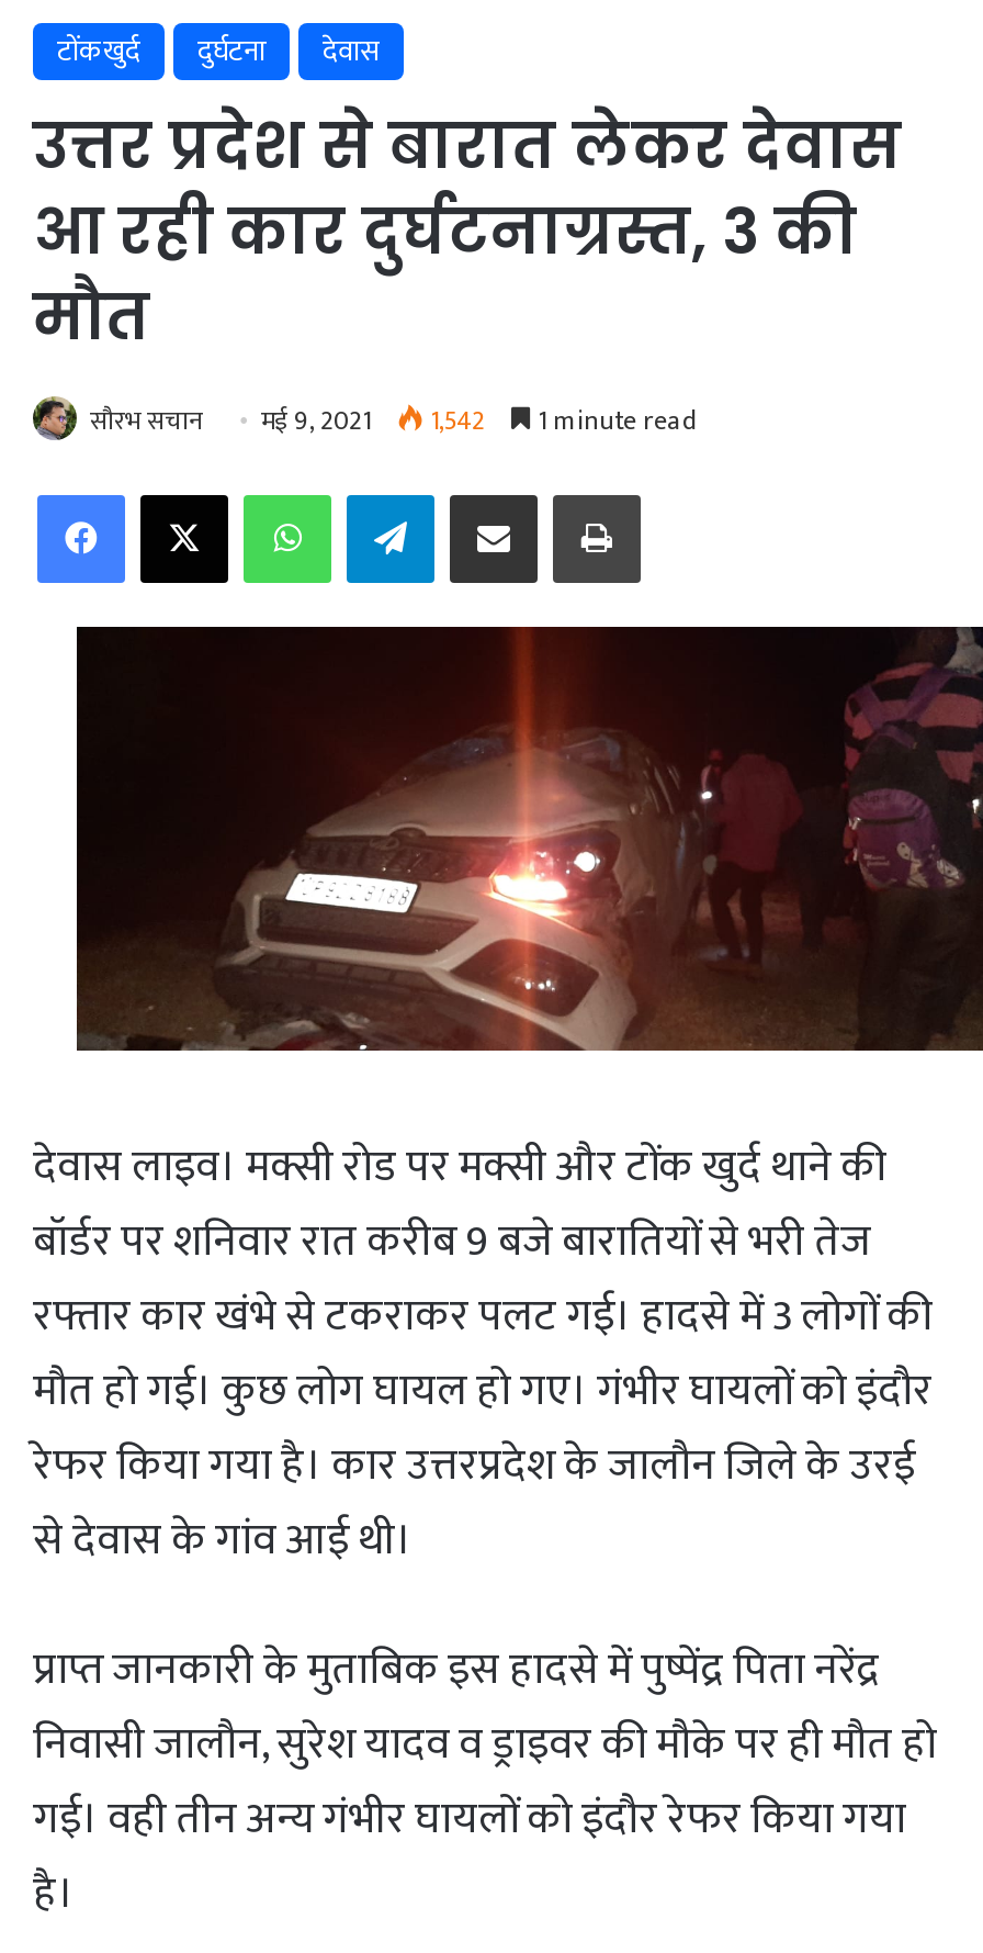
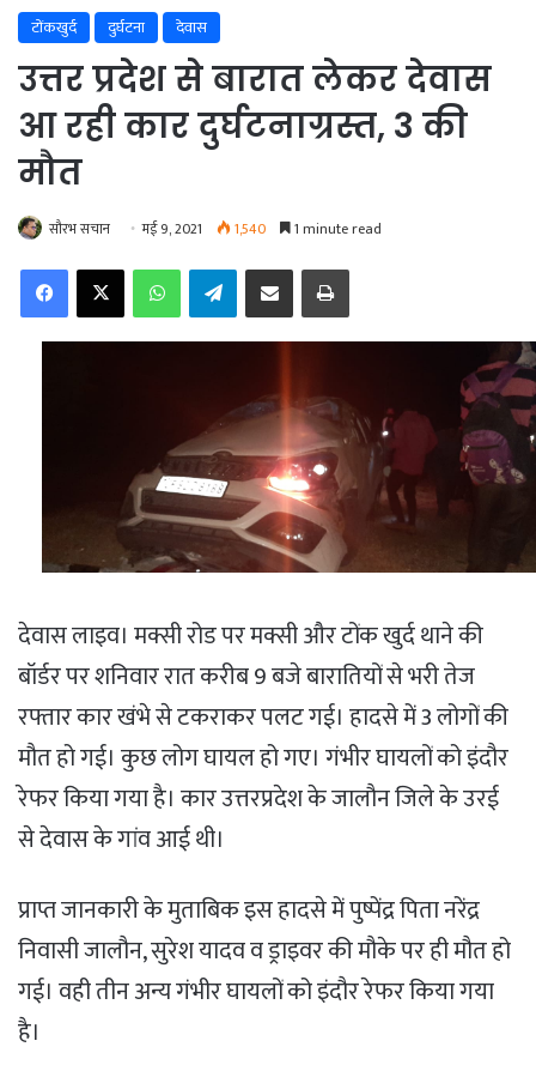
- सौरभ सचान मई 9, 2021 1,542 1 minute read
+ सौरभ सचान मई 9, 2021 1,540 1 minute read
